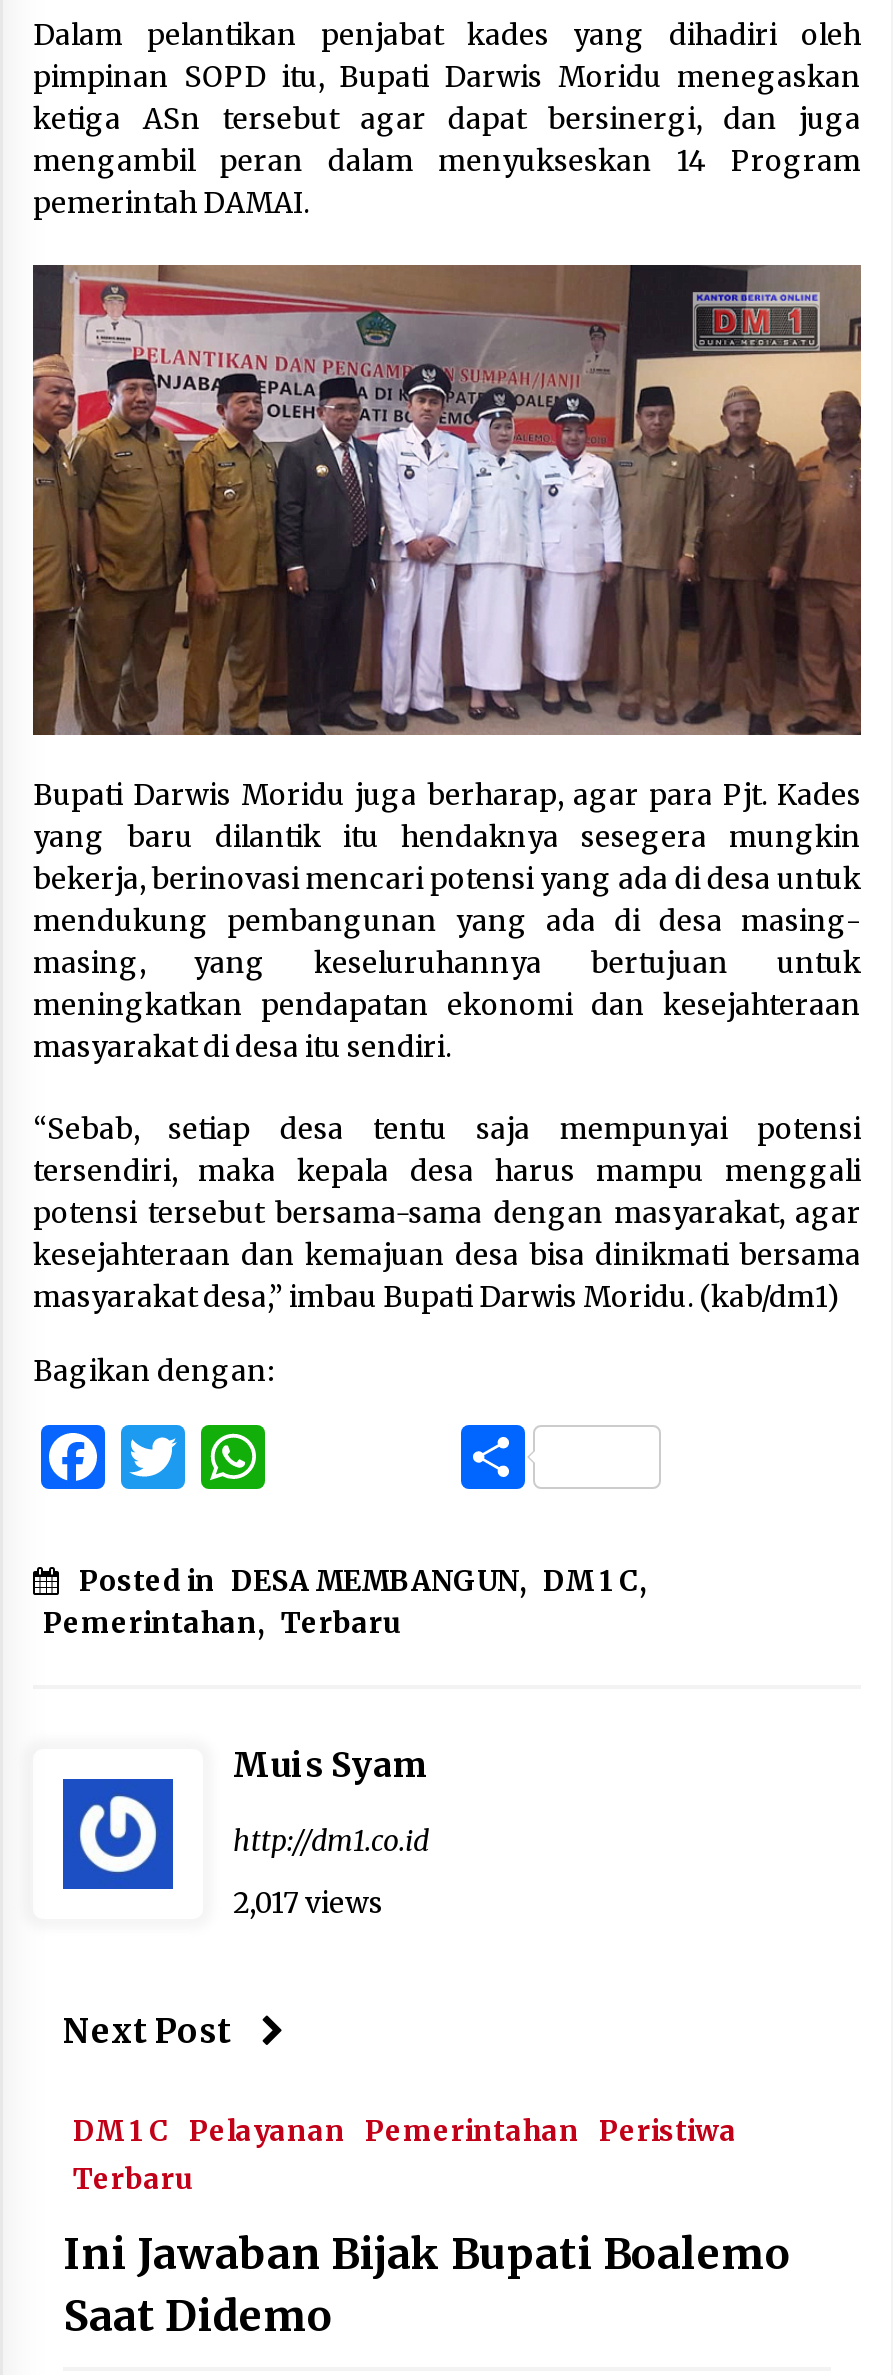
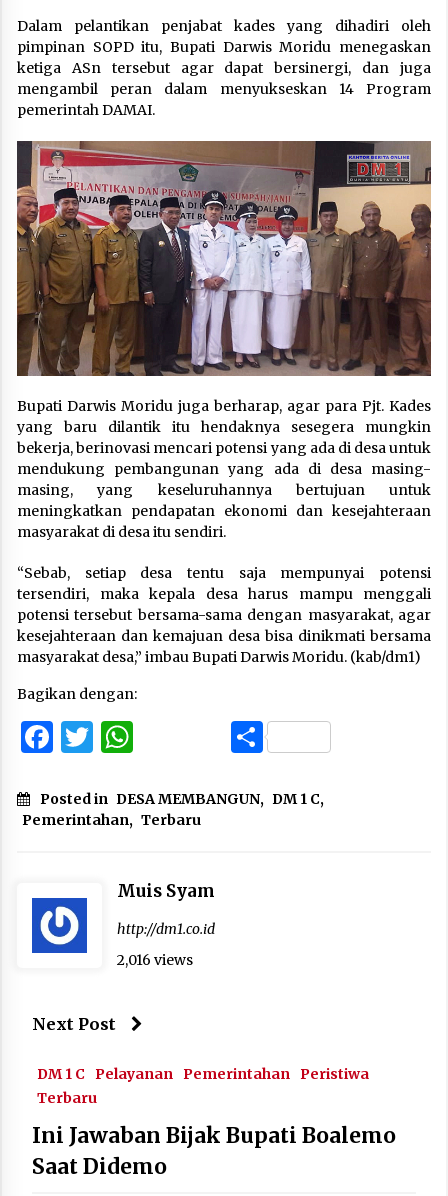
- 2,017 views
+ 2,016 views
